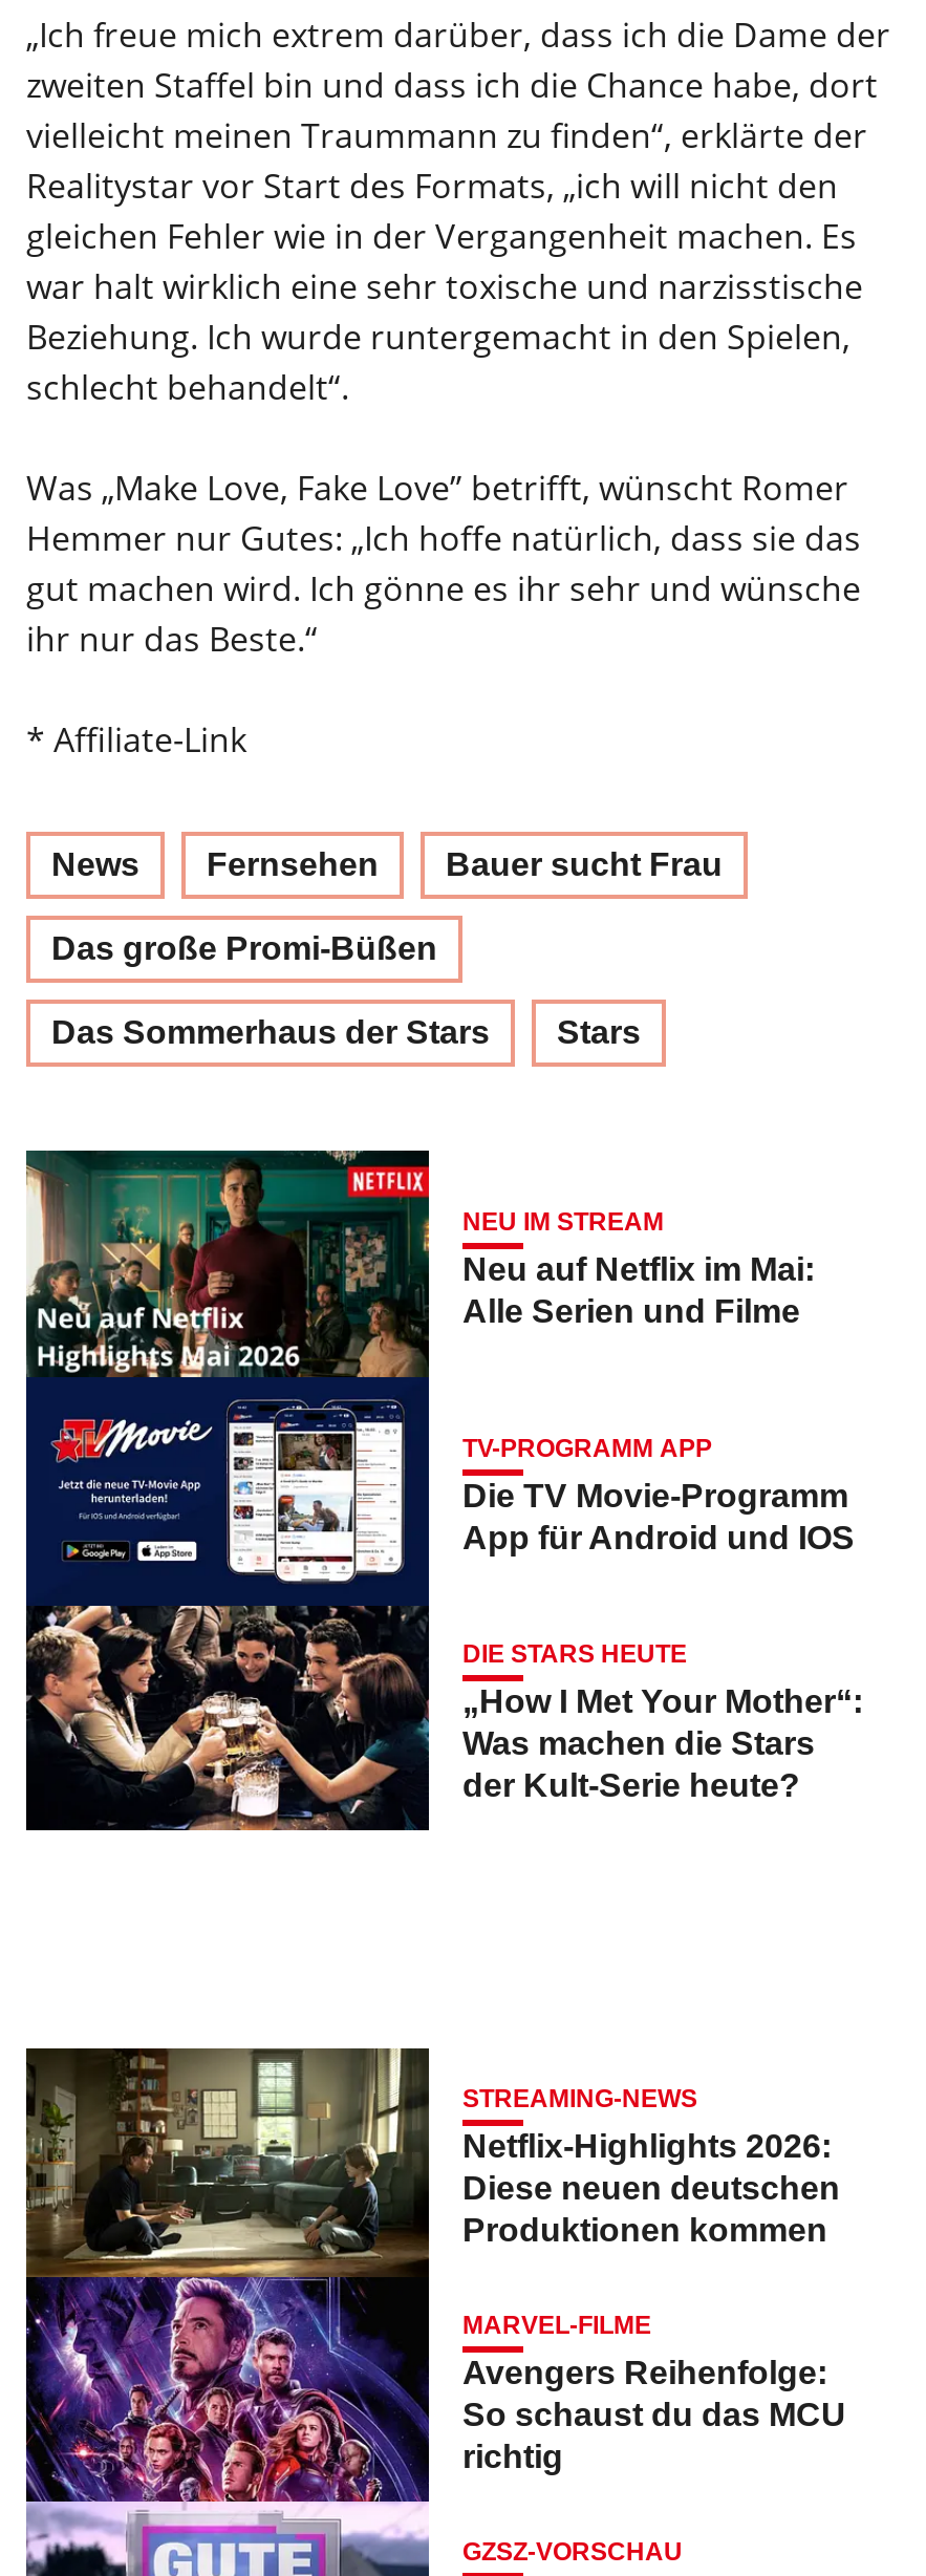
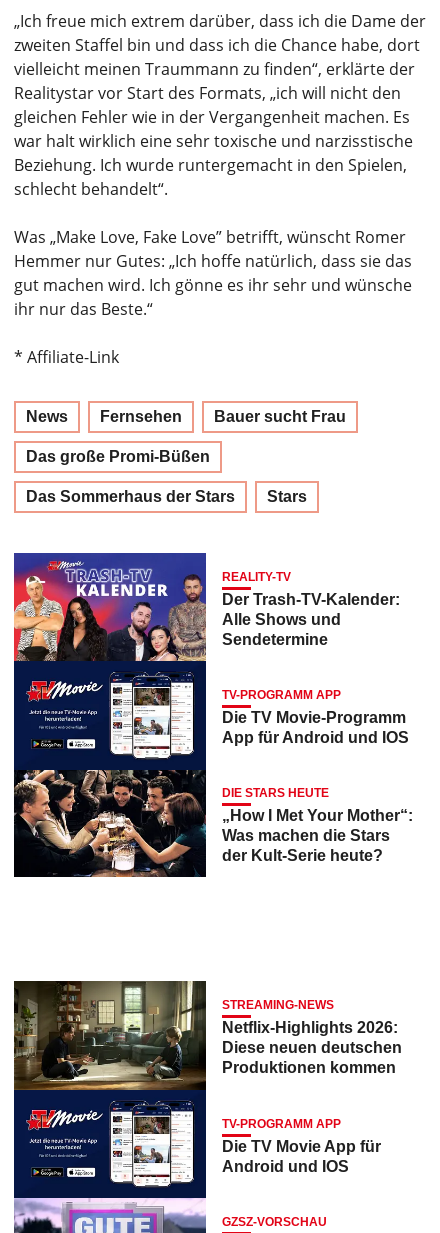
- [image]
- NEU IM STREAM
- Neu auf Netflix im Mai:
- Alle Serien und Filme
+ [image]
+ REALITY-TV
+ Der Trash-TV-Kalender:
+ Alle Shows und
+ Sendetermine

- [image]
- MARVEL-FILME
- Avengers Reihenfolge:
- So schaust du das MCU
- richtig
+ [image]
+ TV-PROGRAMM APP
+ Die TV Movie App für
+ Android und IOS
